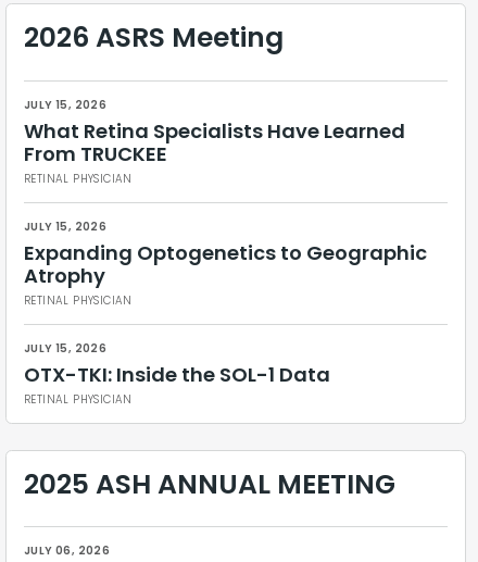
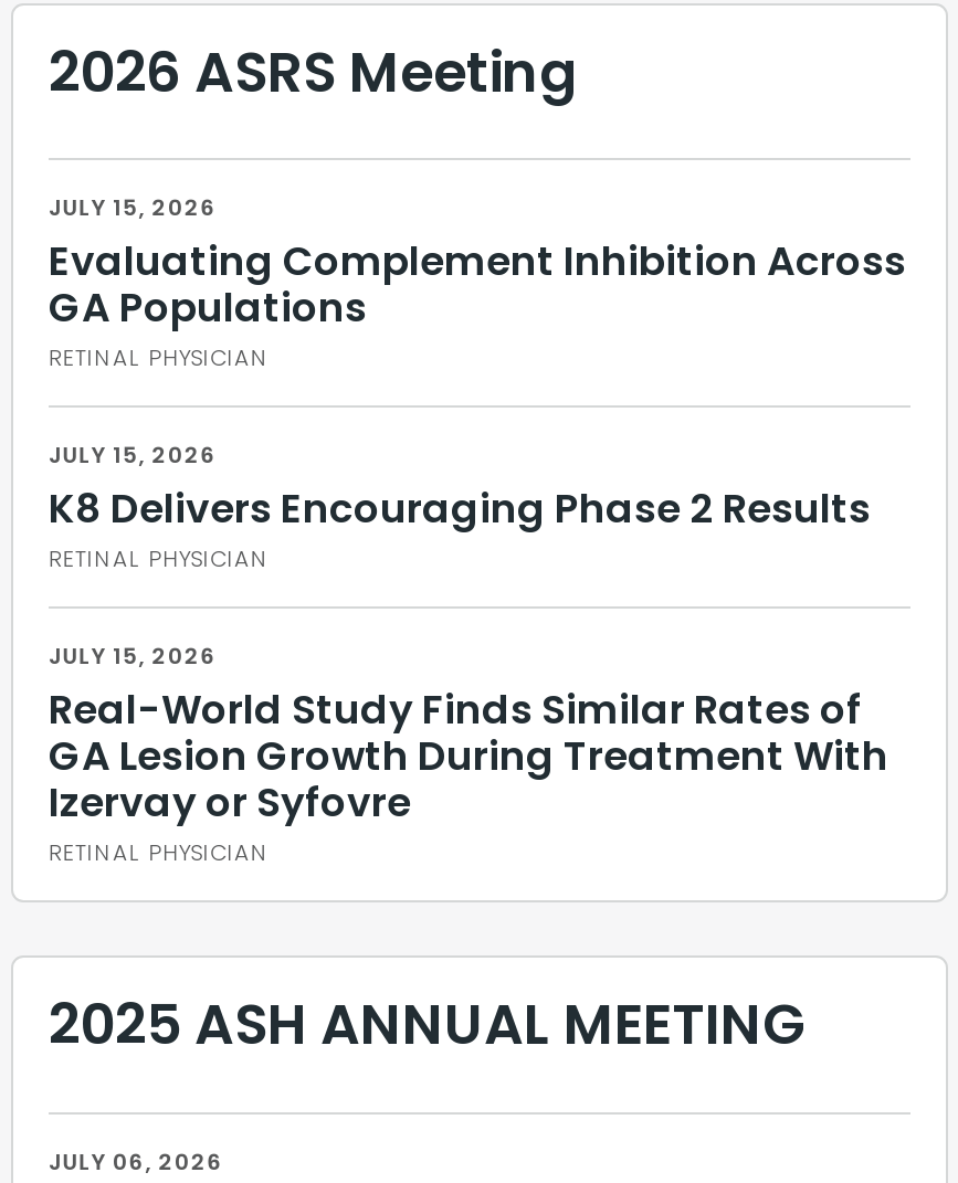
- What Retina Specialists Have Learned
- From TRUCKEE
+ Evaluating Complement Inhibition Across
+ GA Populations

- Expanding Optogenetics to Geographic
- Atrophy
+ K8 Delivers Encouraging Phase 2 Results

moved up: RETINAL PHYSICIAN | JULY 15, 2026

- OTX-TKI: Inside the SOL-1 Data
+ Real-World Study Finds Similar Rates of
+ GA Lesion Growth During Treatment With
+ Izervay or Syfovre
